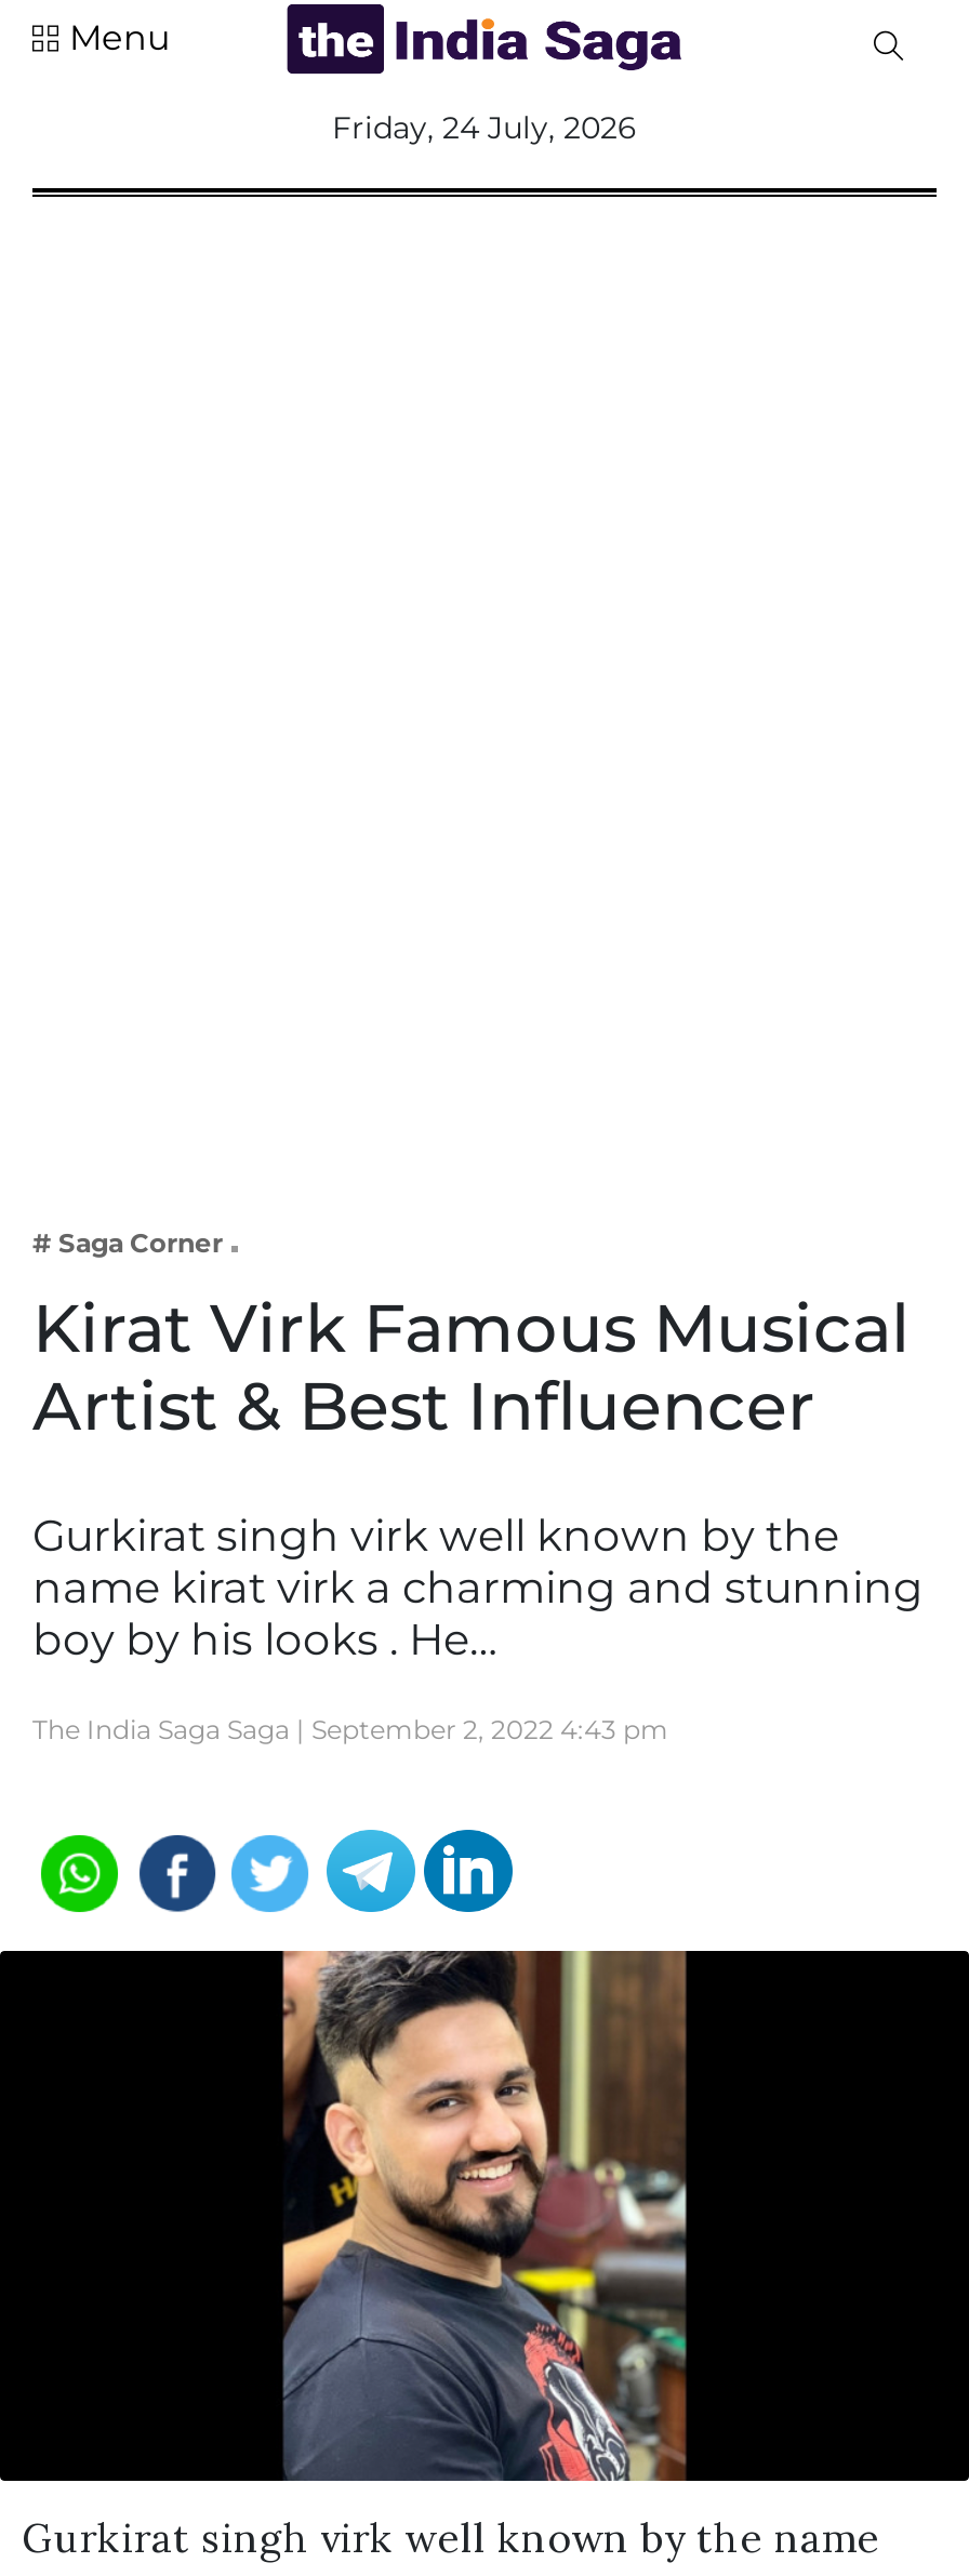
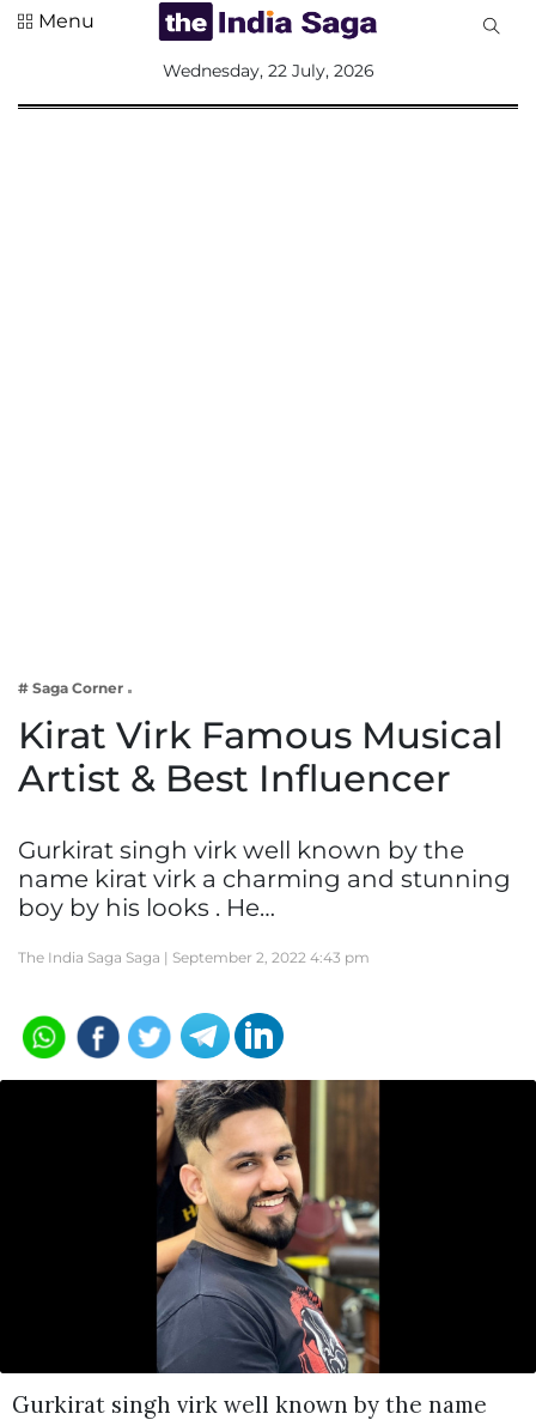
- Friday, 24 July, 2026
+ Wednesday, 22 July, 2026
